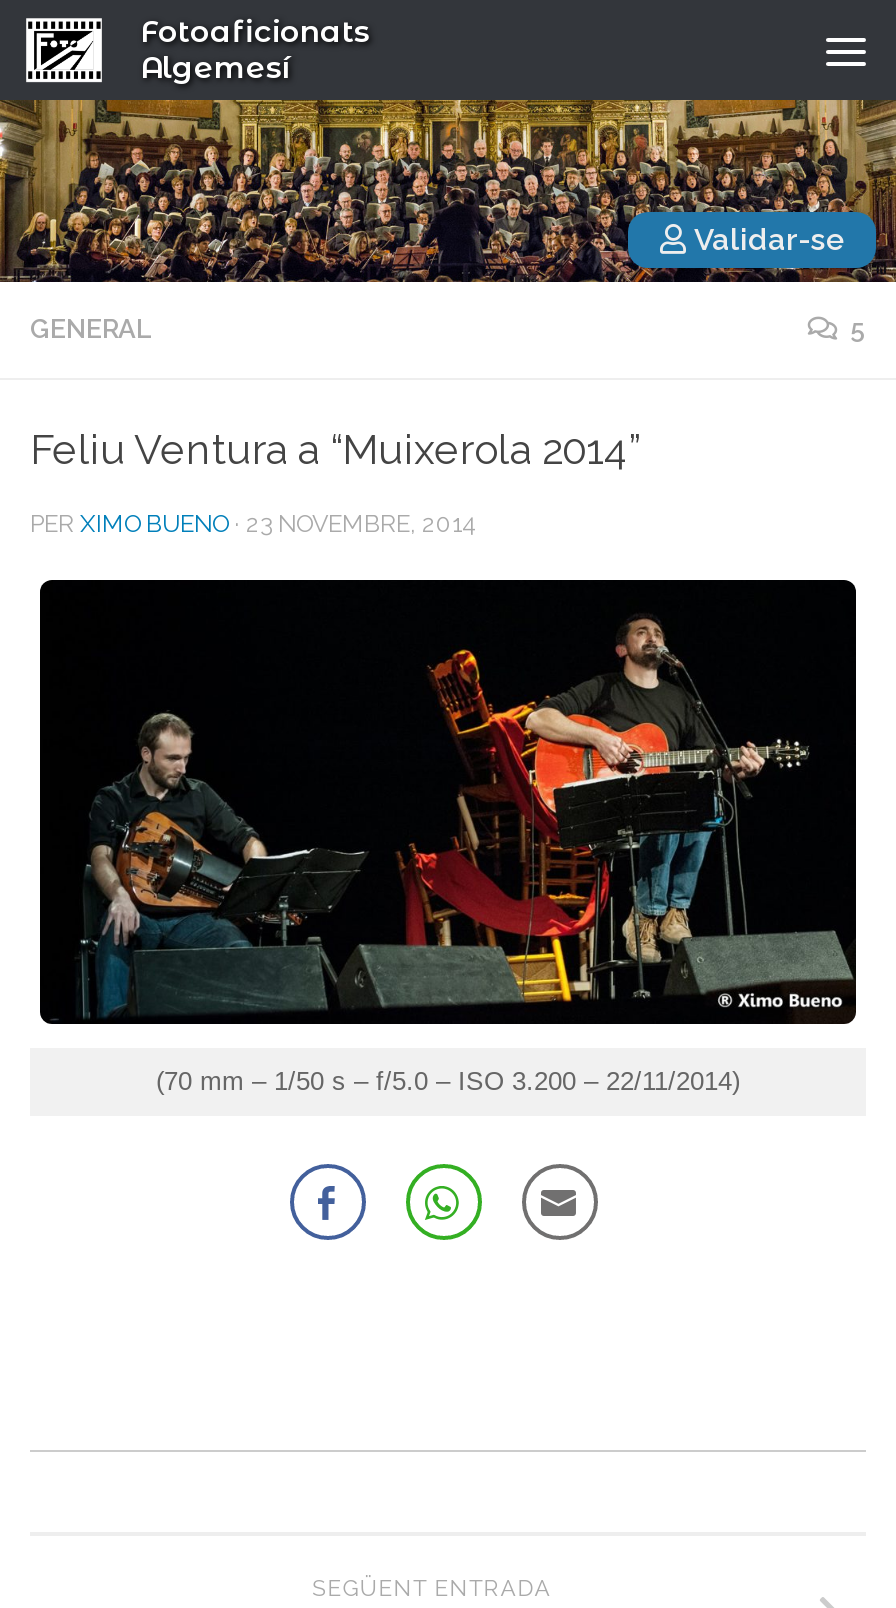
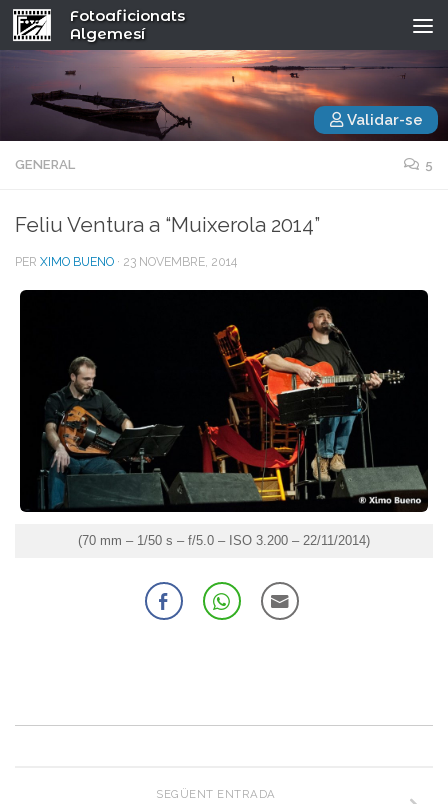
- [image]
+ [image]
